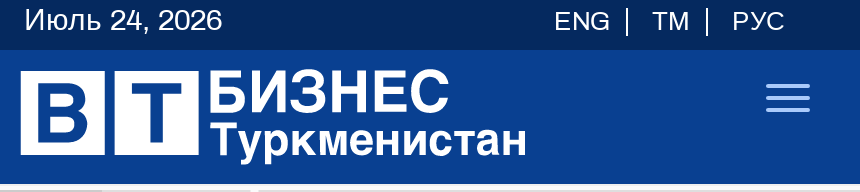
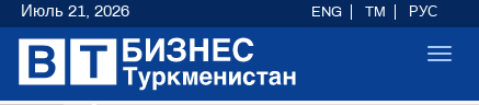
- Июль 24, 2026
+ Июль 21, 2026
